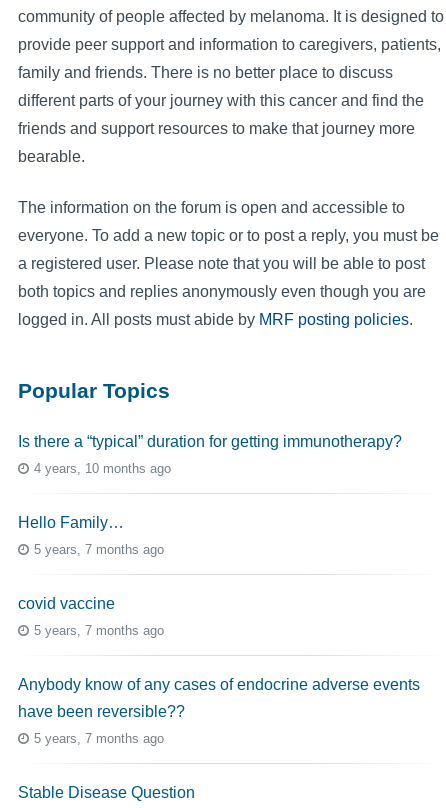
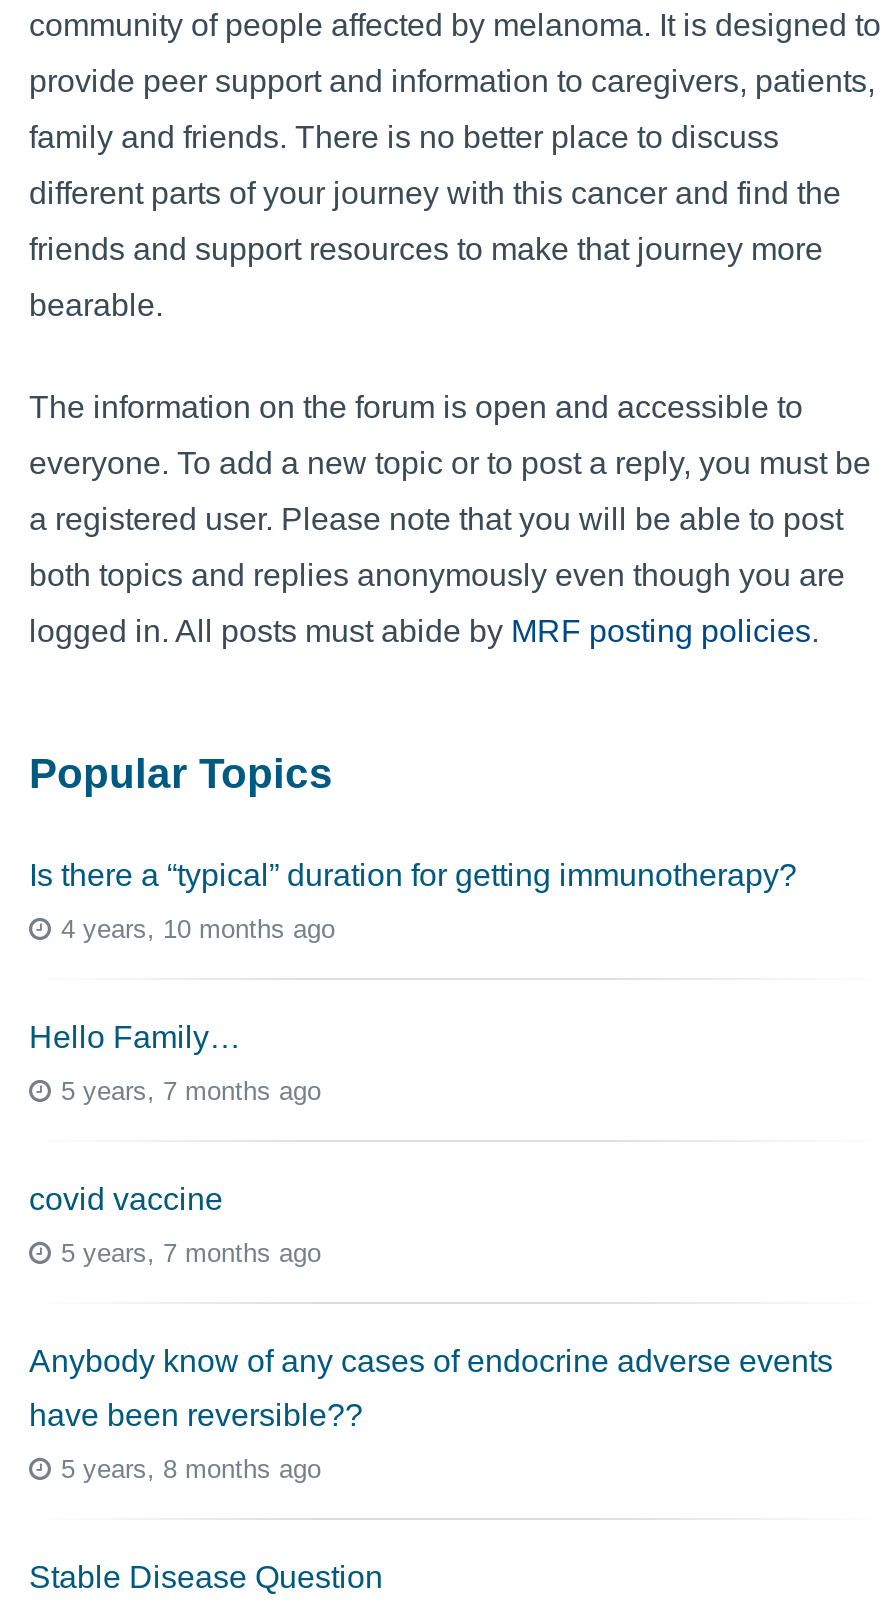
- 5 years, 7 months ago
+ 5 years, 8 months ago
